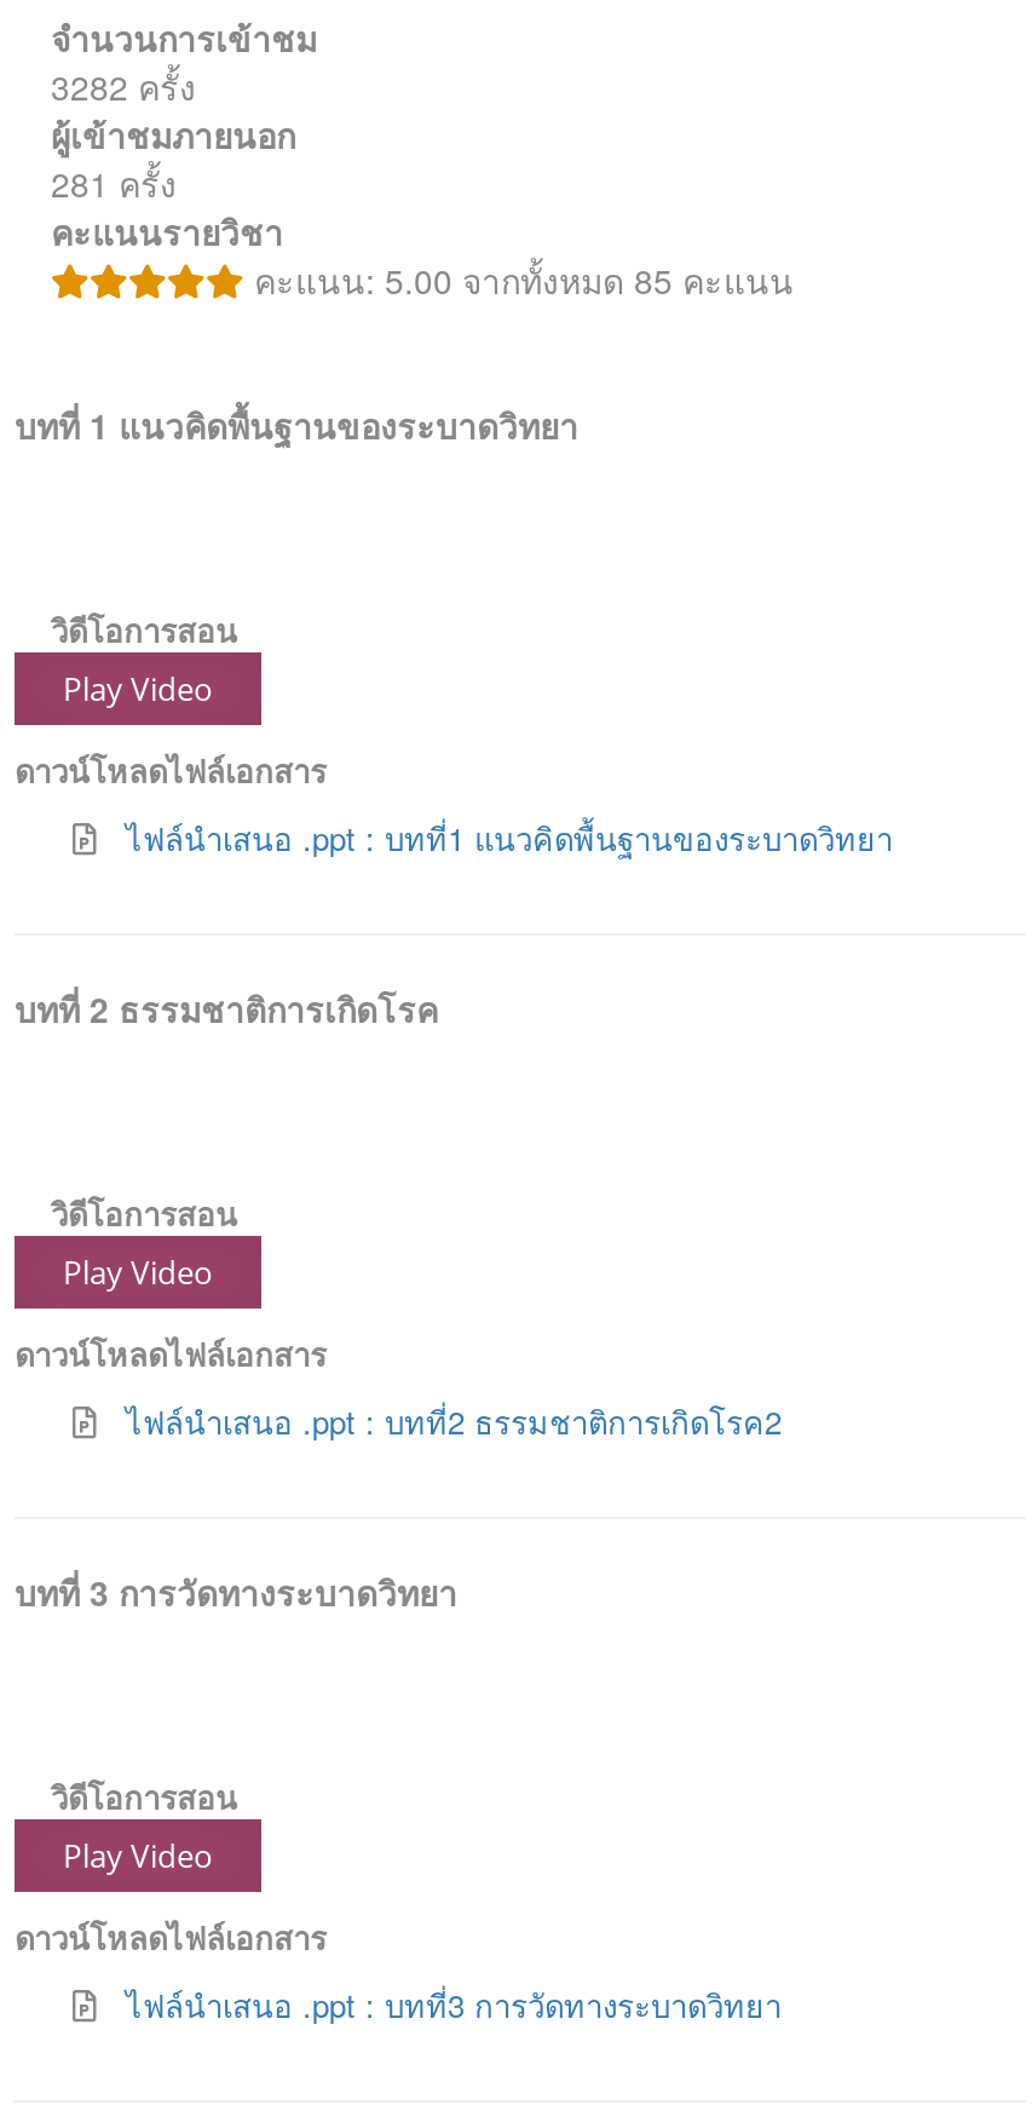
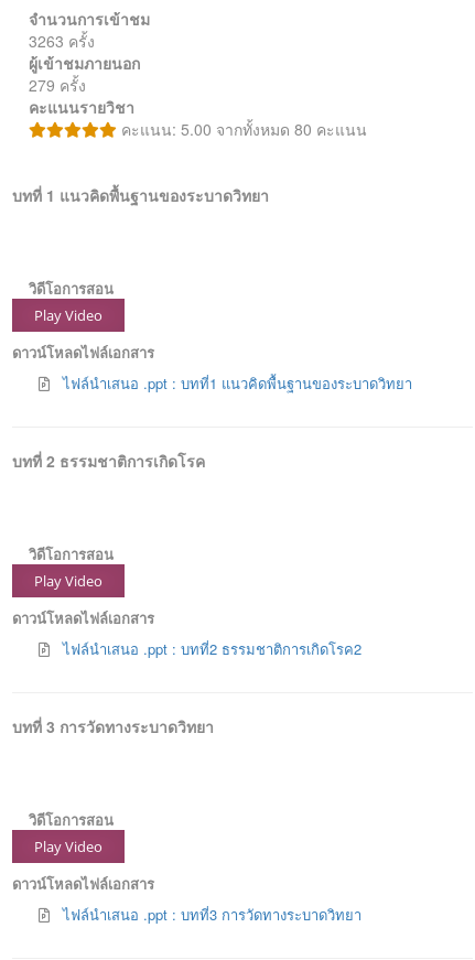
- 3282 ครั้ง
+ 3263 ครั้ง

- 281 ครั้ง
+ 279 ครั้ง

- คะแนน: 5.00 จากทั้งหมด 85 คะแนน
+ คะแนน: 5.00 จากทั้งหมด 80 คะแนน
